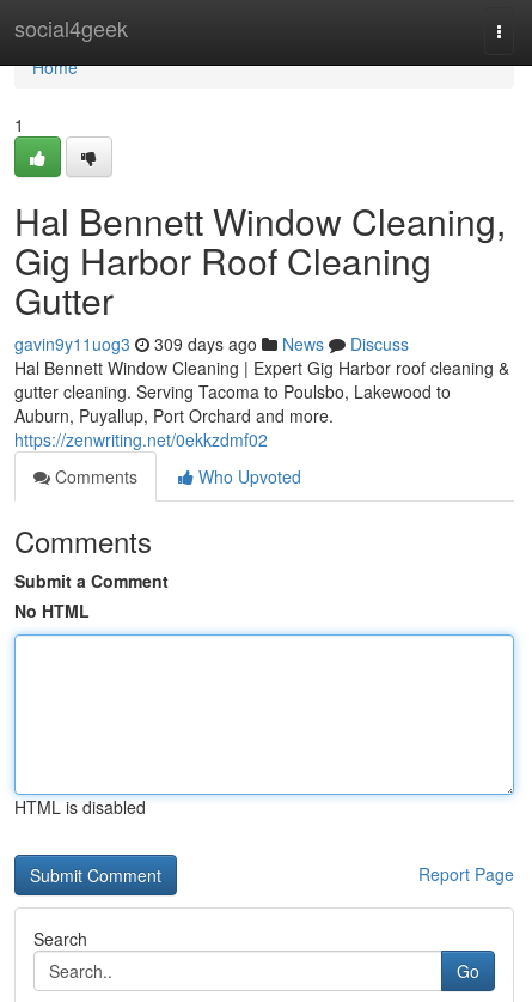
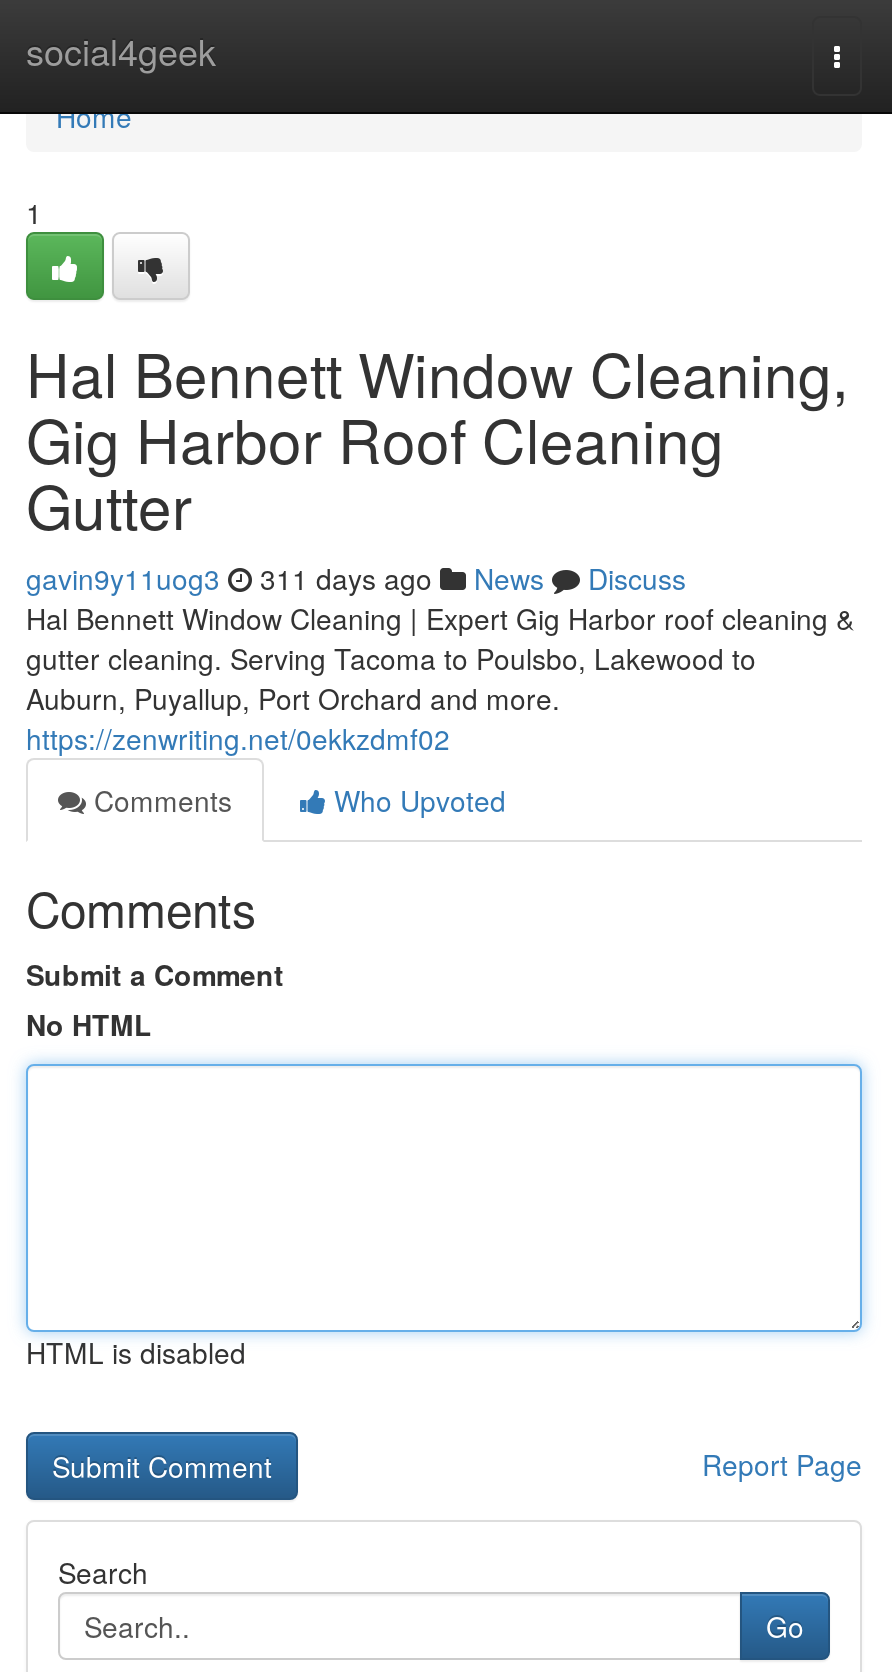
- gavin9y11uog3 309 days ago News Discuss
+ gavin9y11uog3 311 days ago News Discuss
